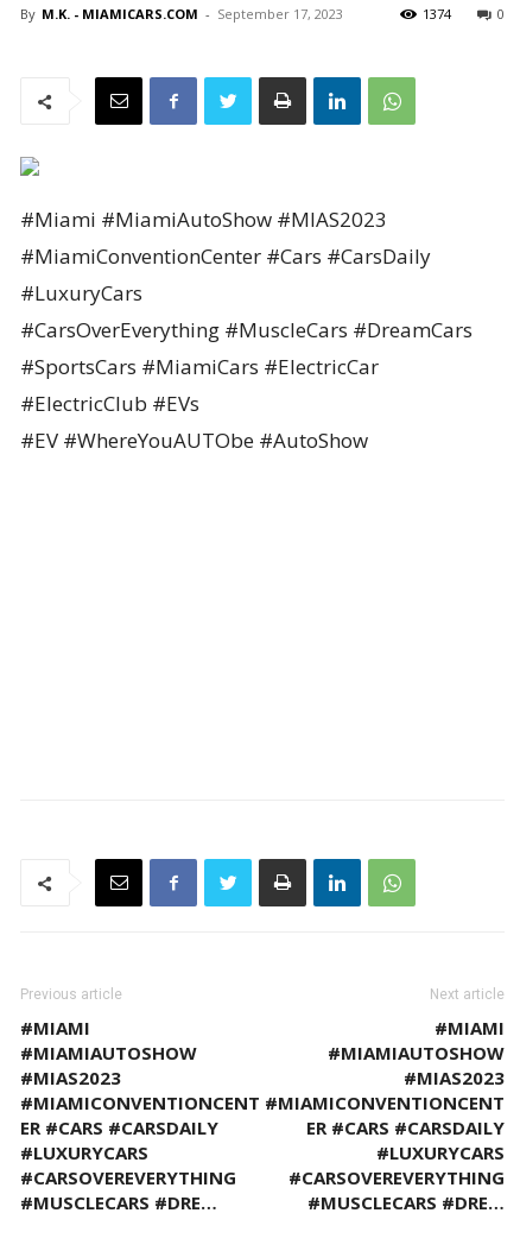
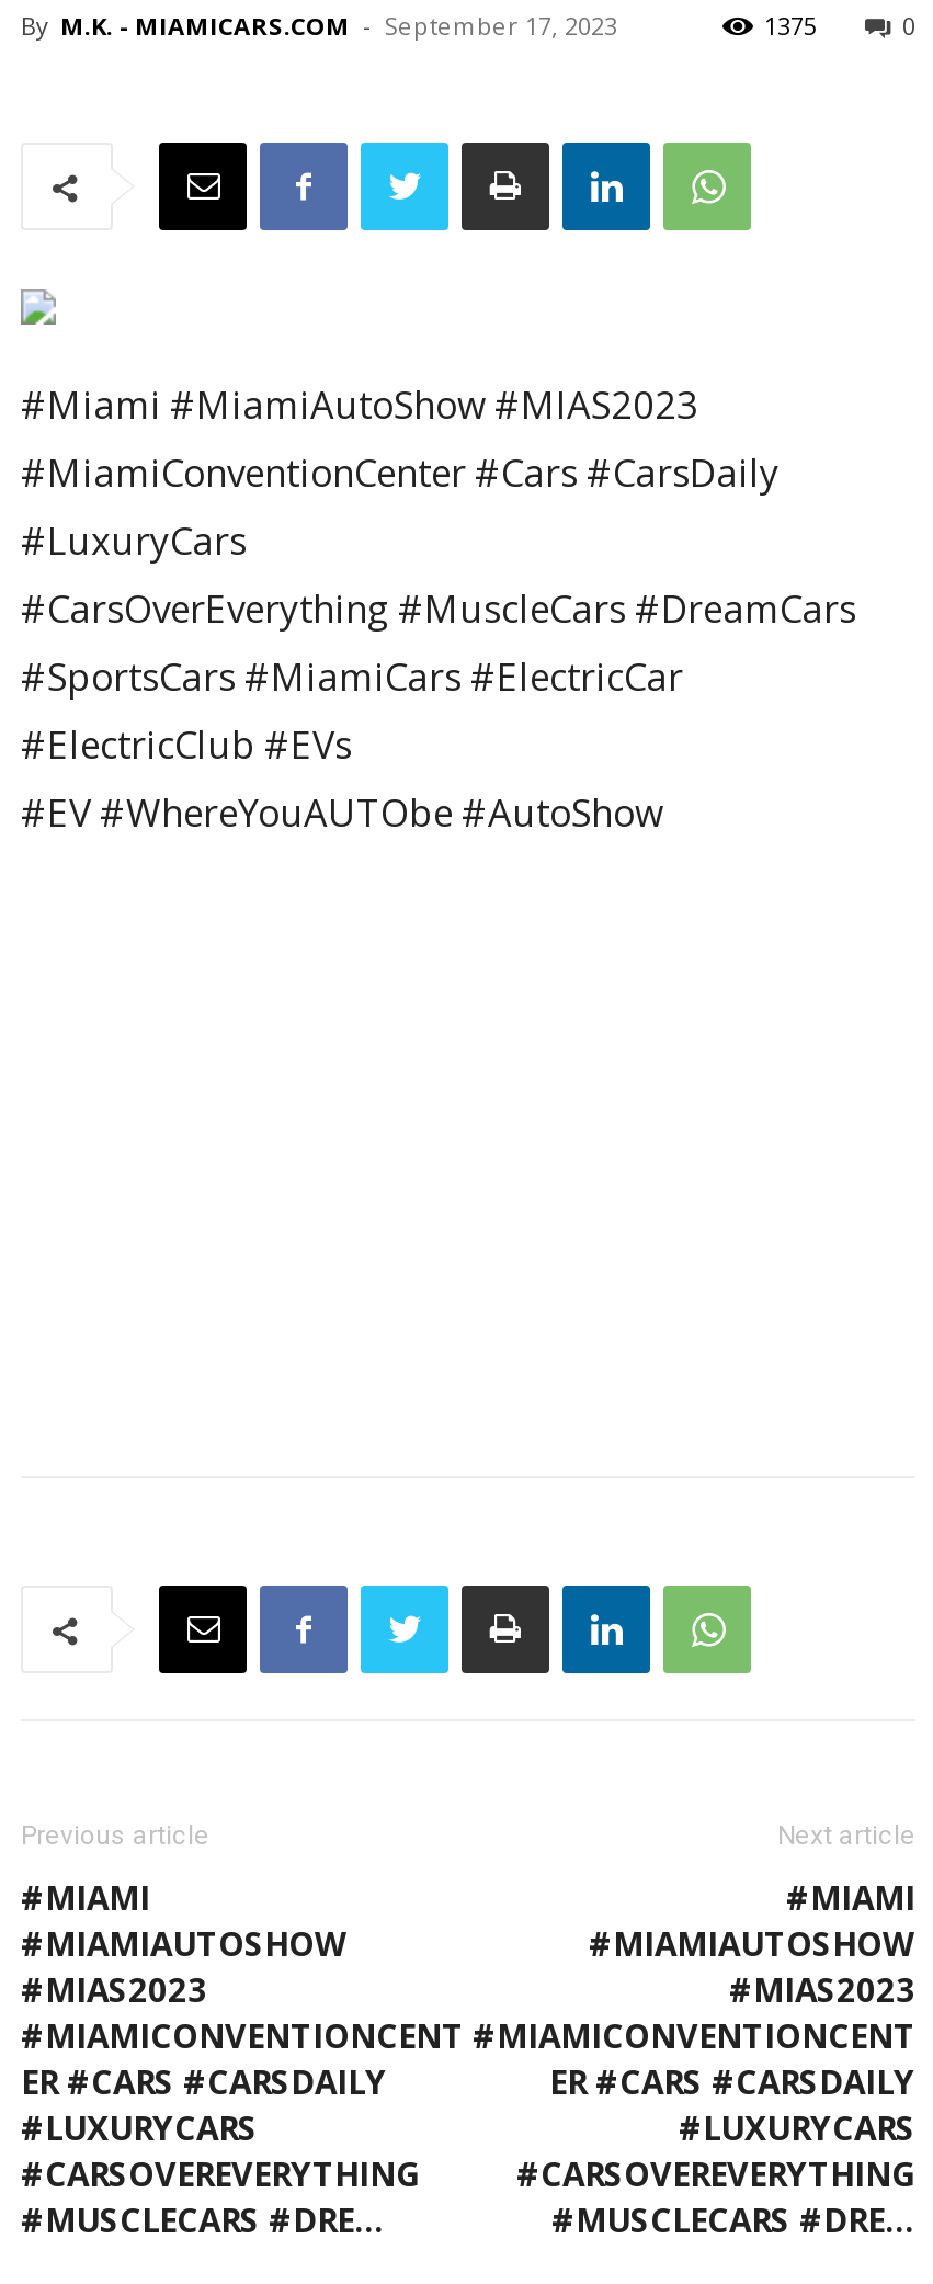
- 1374
+ 1375
